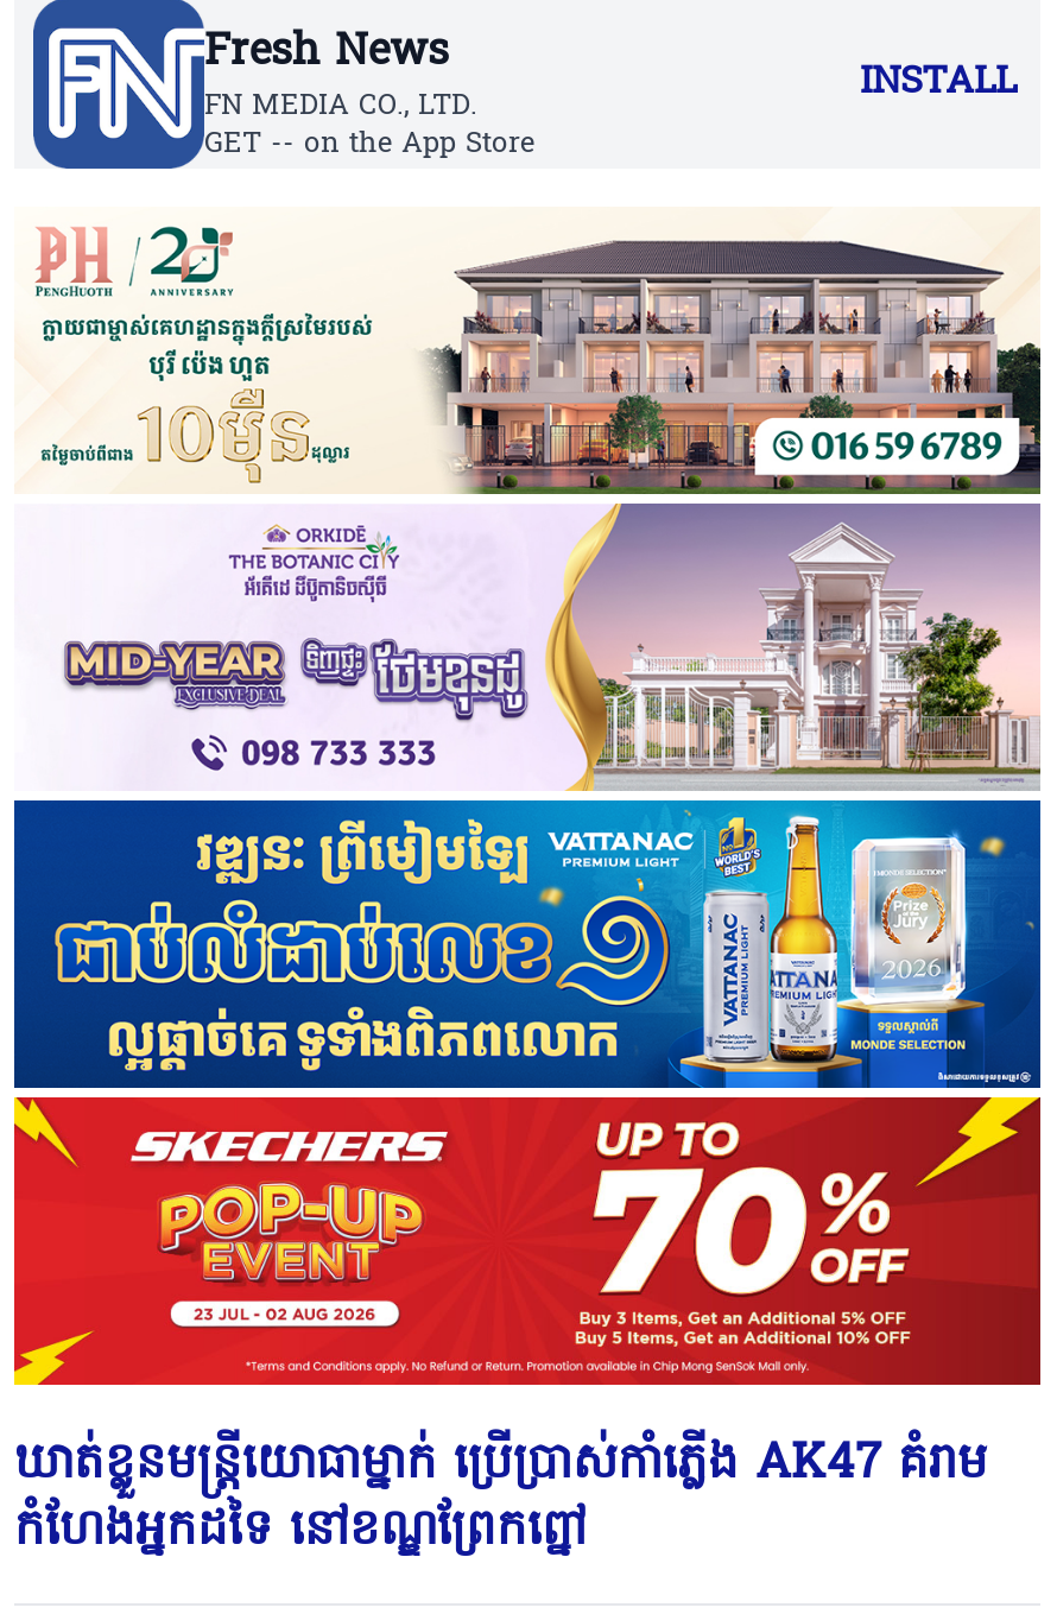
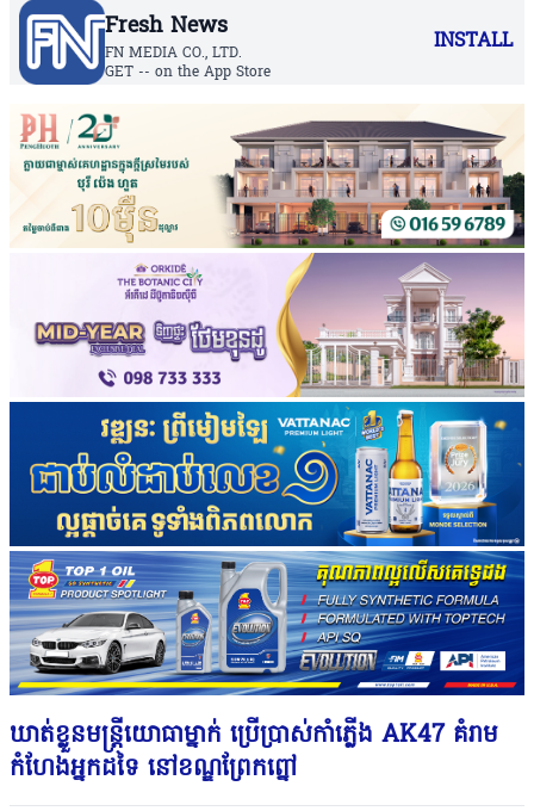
- [image]
+ [image]
